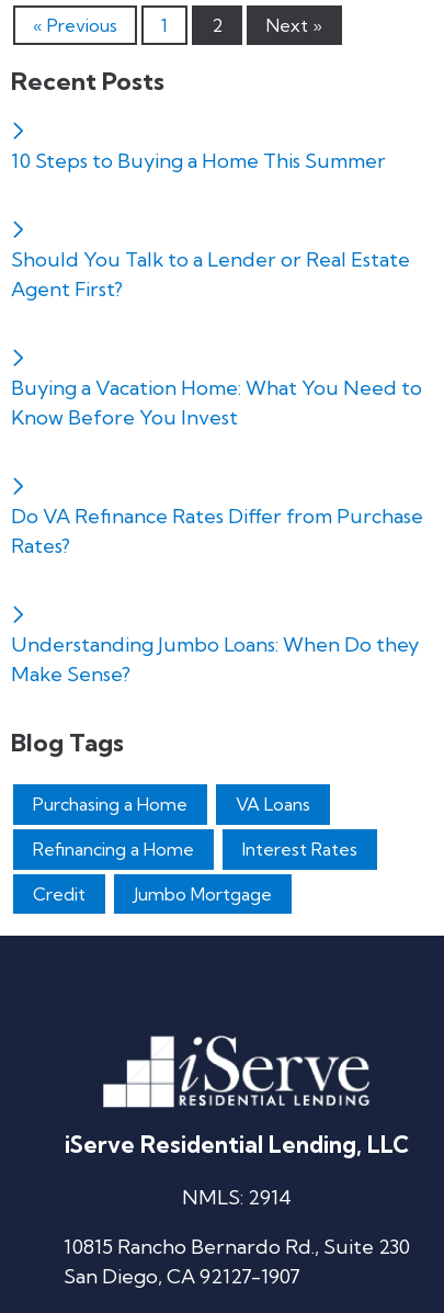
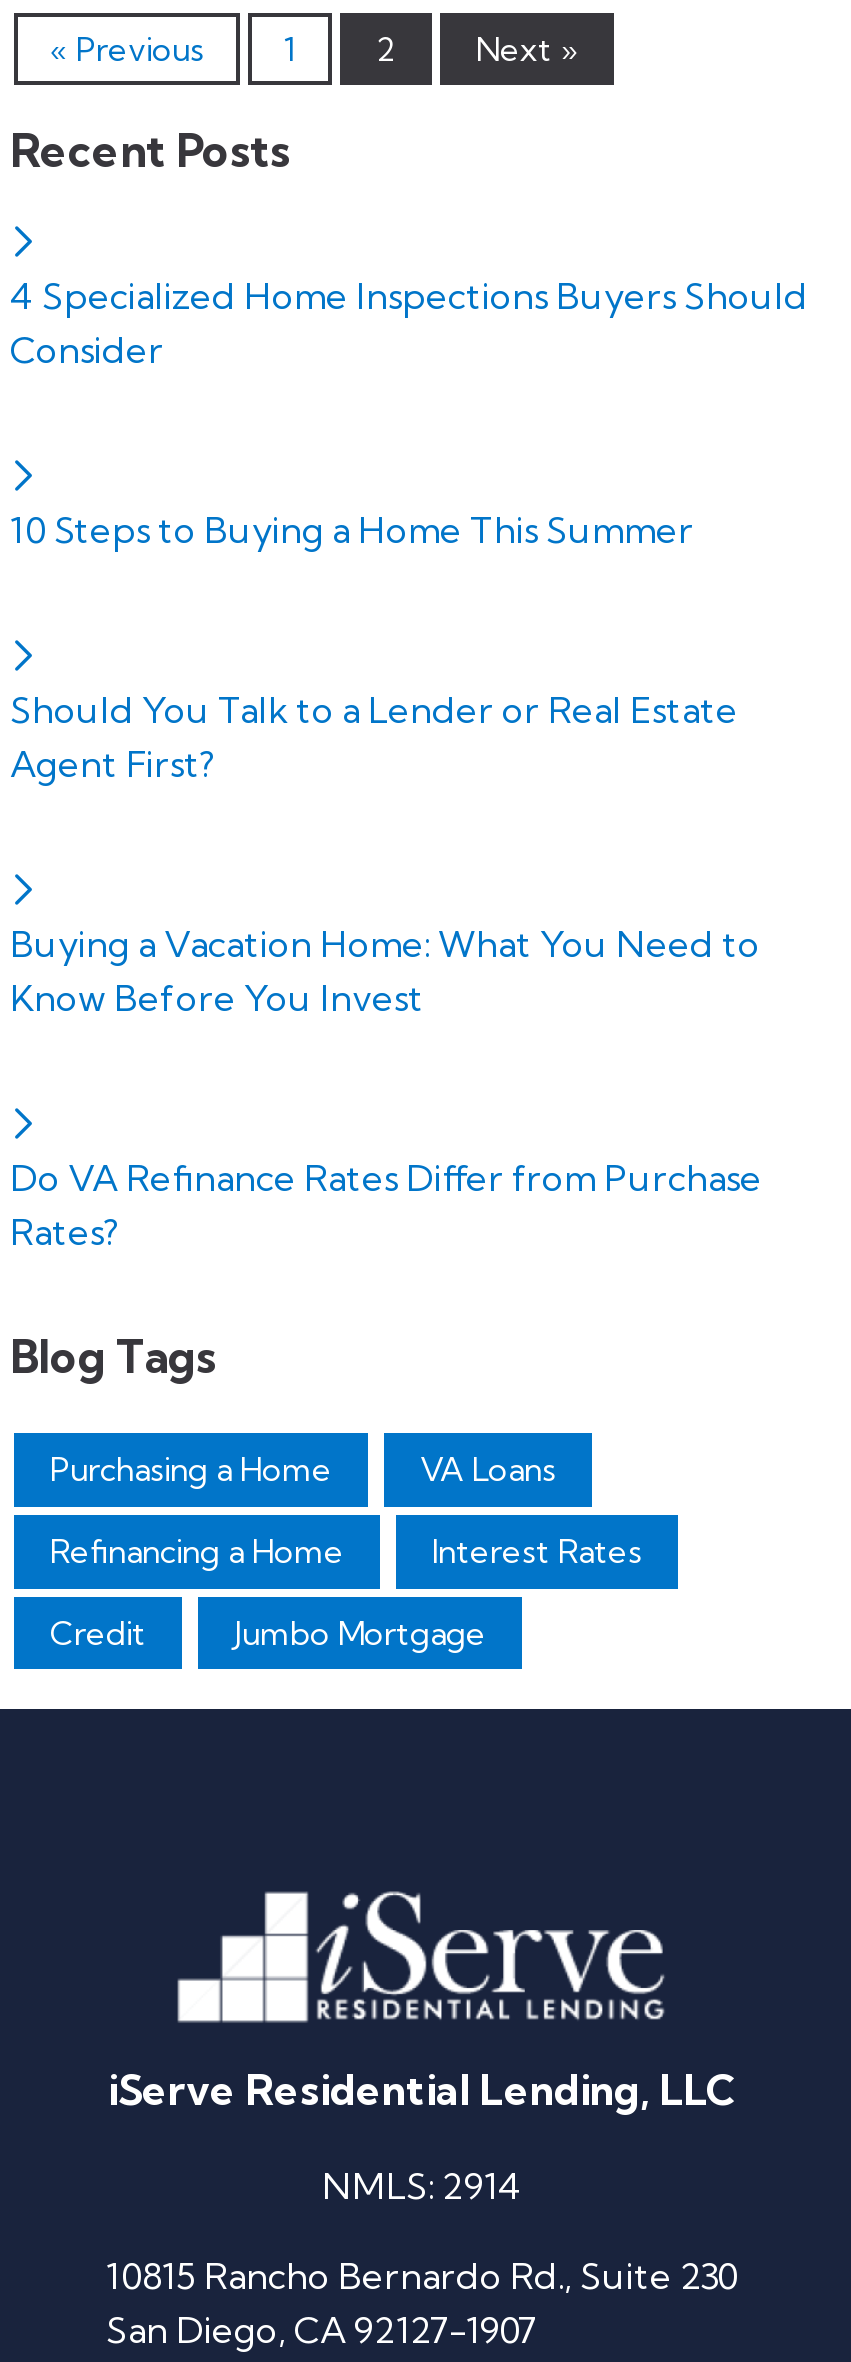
+ 4 Specialized Home Inspections Buyers Should
+ Consider

moved down: 10 Steps to Buying a Home This Summer | Should You Talk to a Lender or Real Estate | Agent First? | Buying a Vacation Home: What You Need to | Know Before You Invest | Do VA Refinance Rates Differ from Purchase | Rates?

- Understanding Jumbo Loans: When Do they
- Make Sense?
